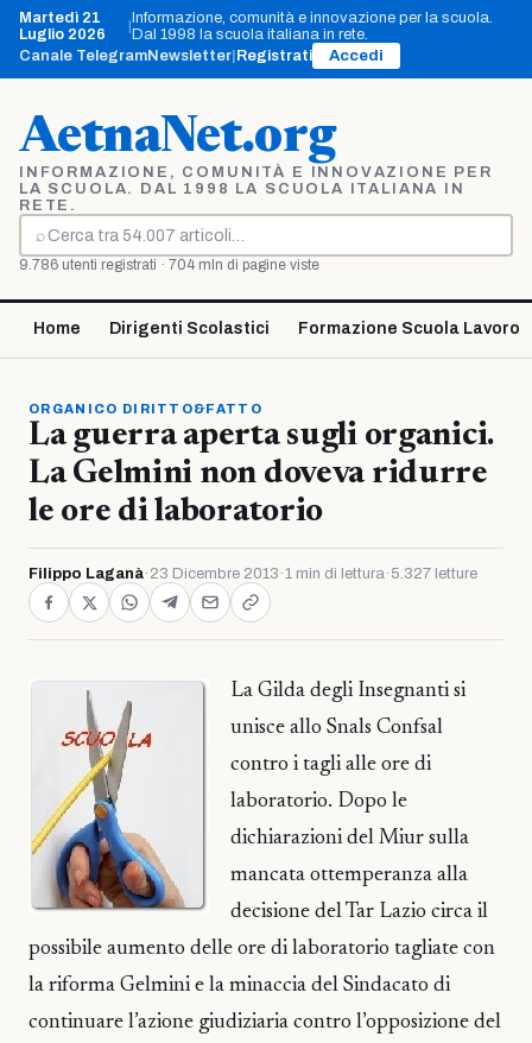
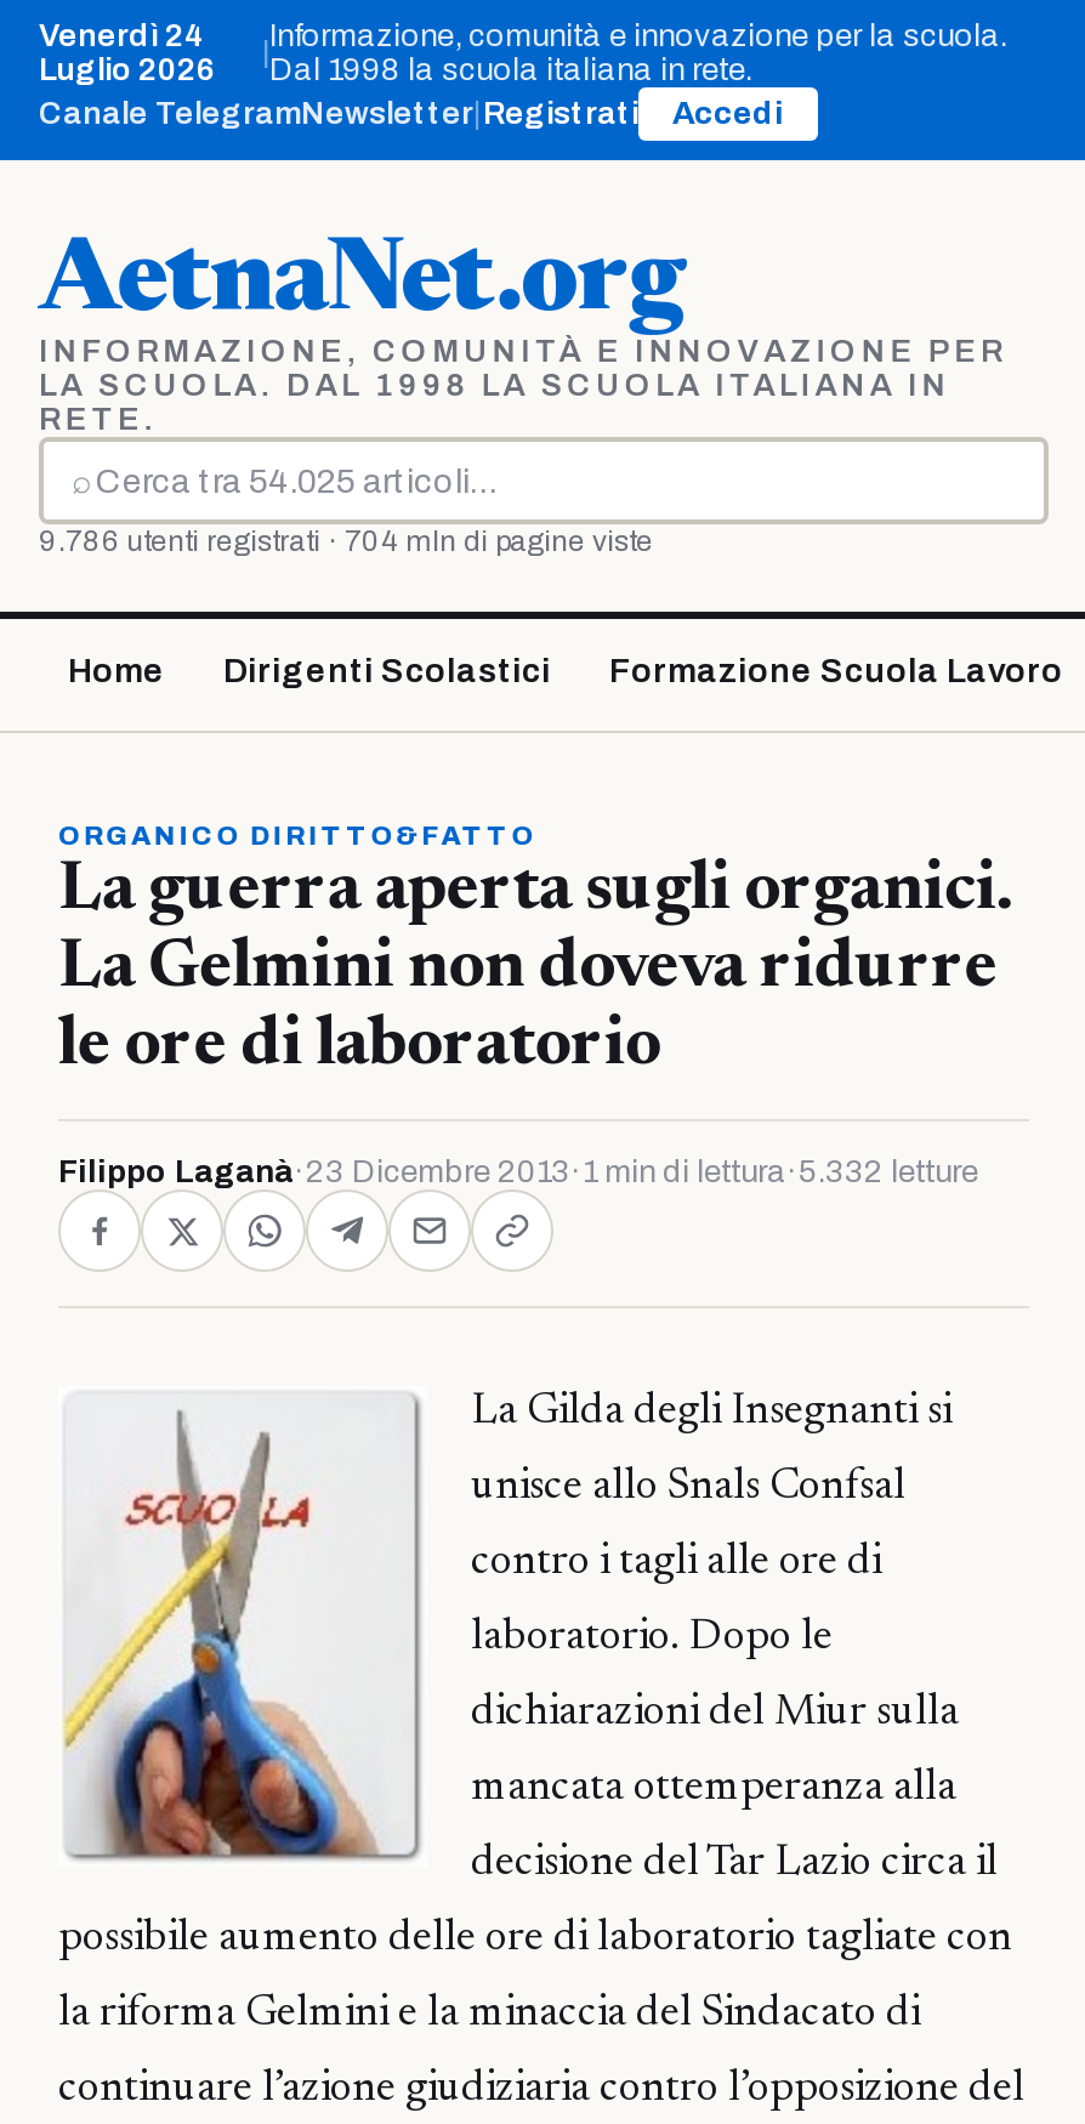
- Martedì 21
+ Venerdì 24

- Filippo Laganà · 23 Dicembre 2013 · 1 min di lettura · 5.327 letture
+ Filippo Laganà · 23 Dicembre 2013 · 1 min di lettura · 5.332 letture
